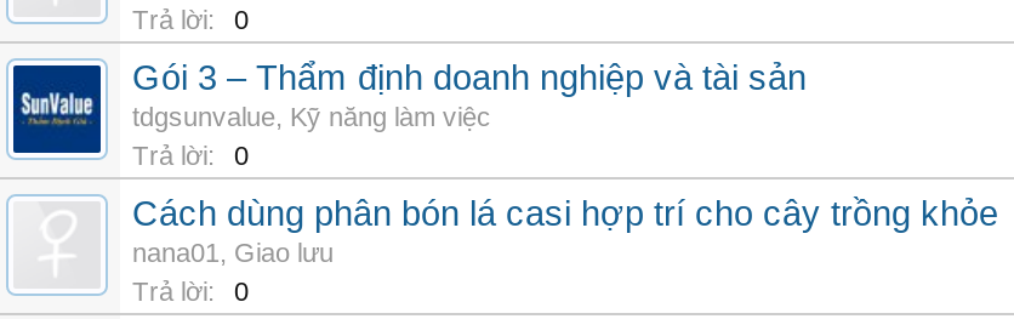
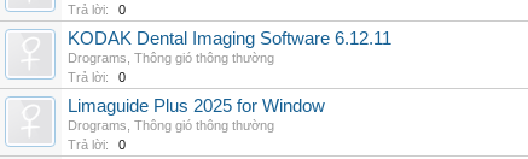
- [image]

- Gói 3 – Thẩm định doanh nghiệp và tài sản
- tdgsunvalue, Kỹ năng làm việc
+ KODAK Dental Imaging Software 6.12.11
+ Drograms, Thông gió thông thường

- Cách dùng phân bón lá casi hợp trí cho cây trồng khỏe
- nana01, Giao lưu
+ Limaguide Plus 2025 for Window
+ Drograms, Thông gió thông thường
